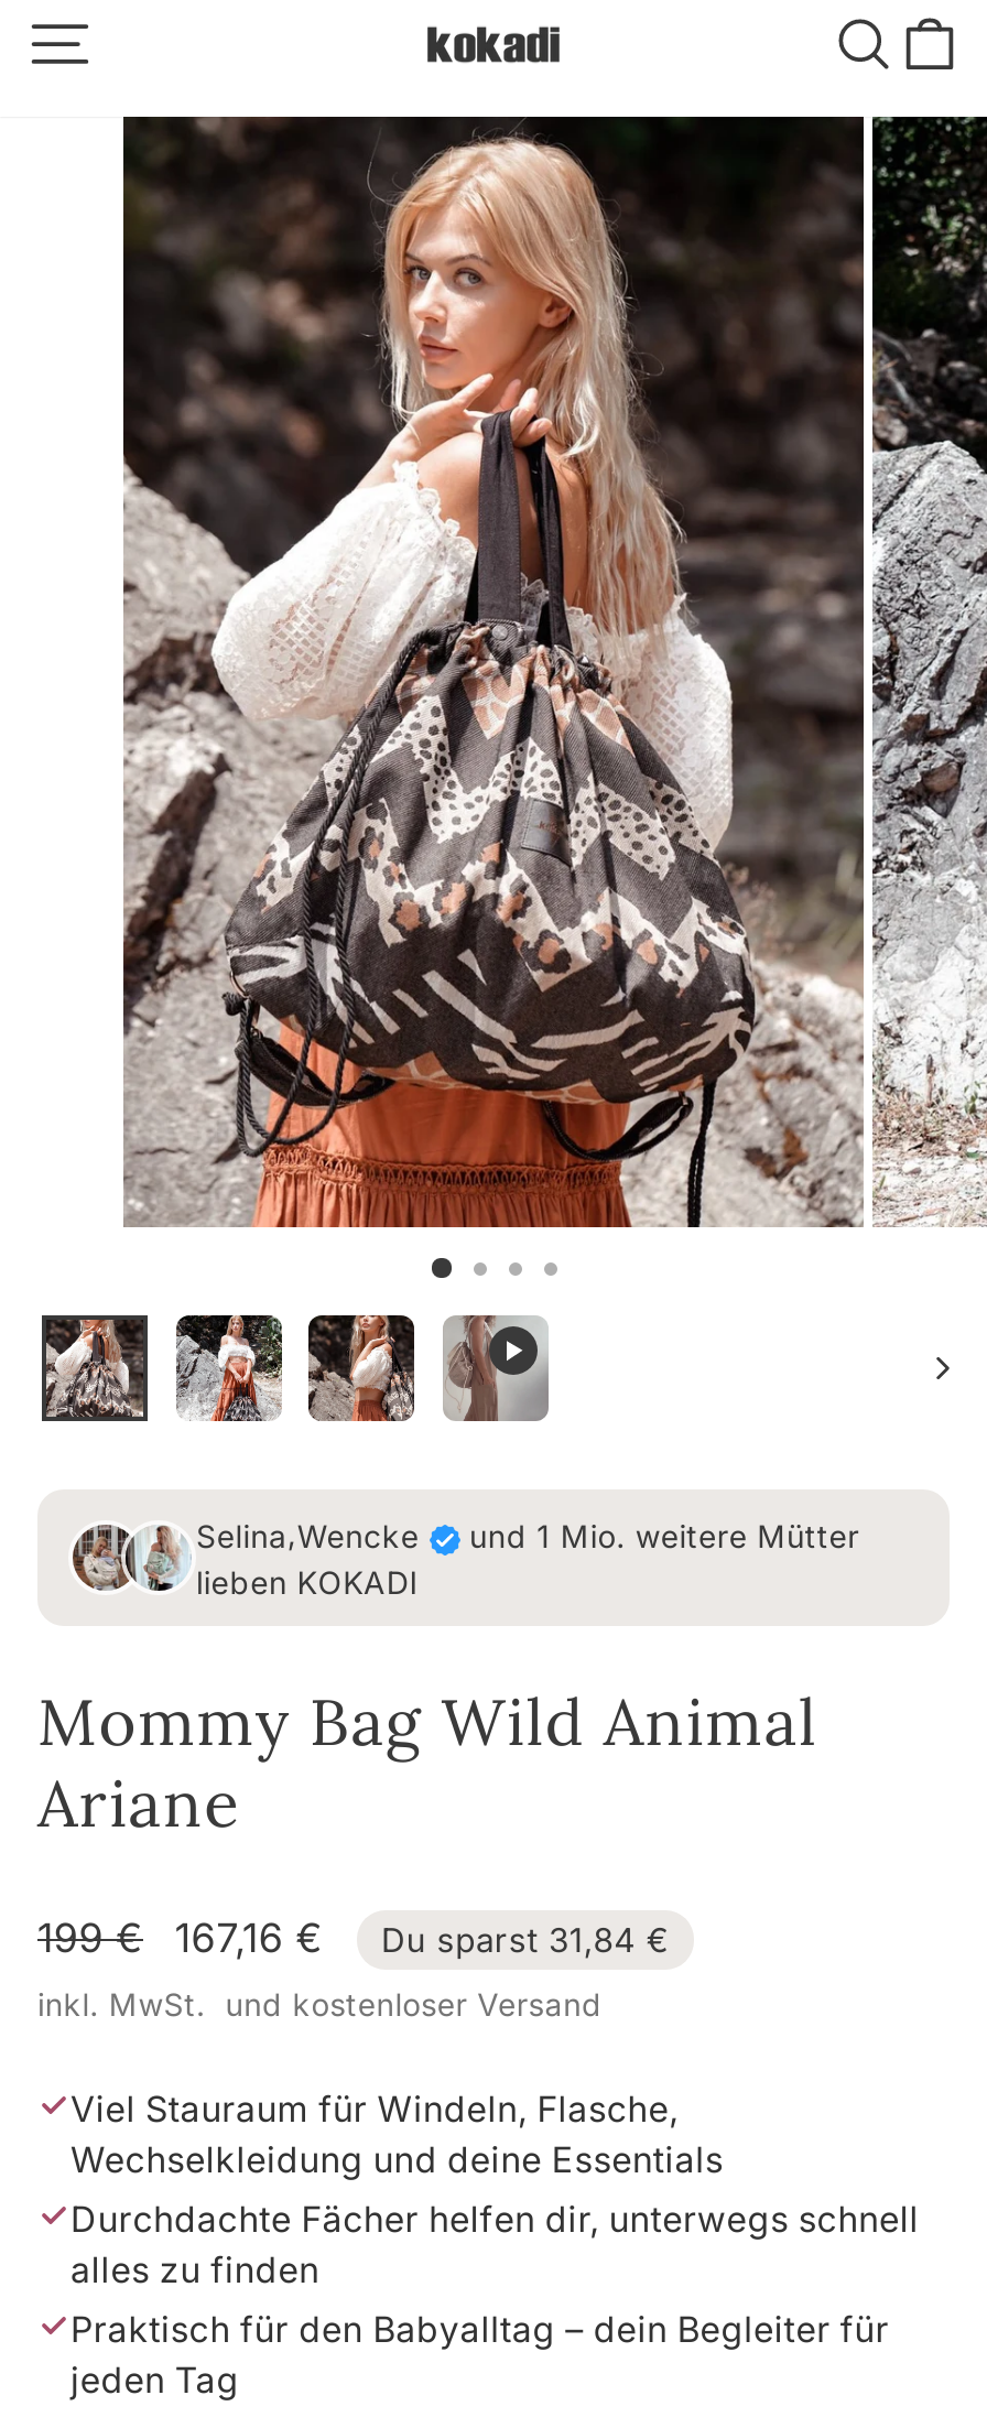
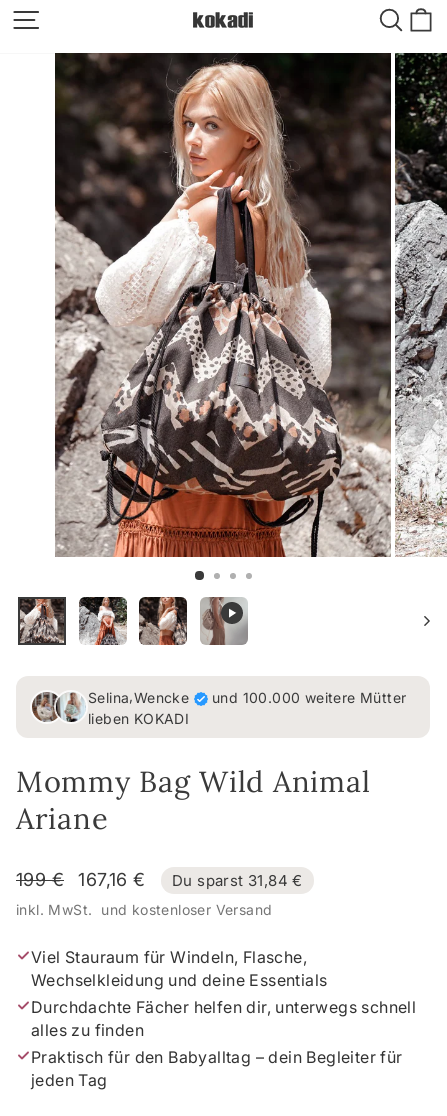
- und 1 Mio. weitere Mütter
+ und 100.000 weitere Mütter
